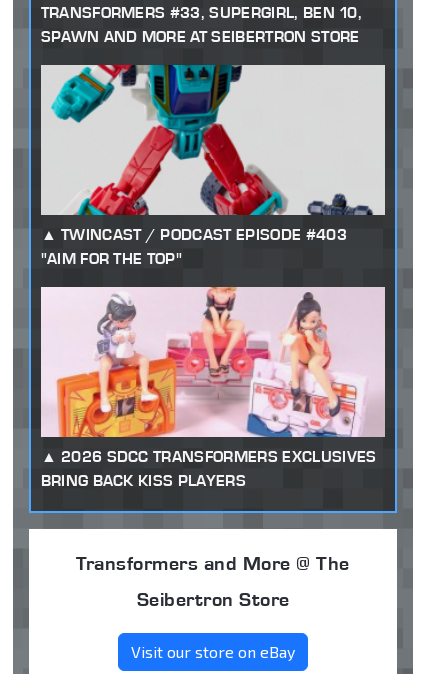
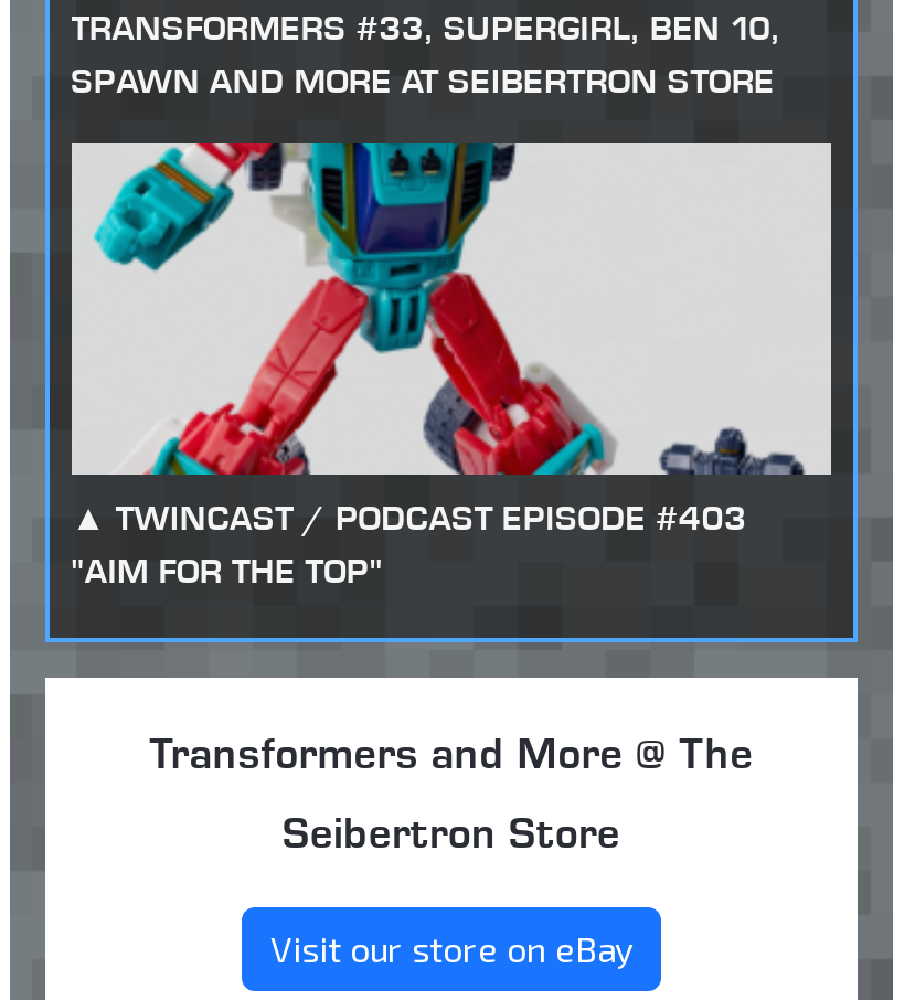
- [image]
- 2026 SDCC TRANSFORMERS EXCLUSIVES
- BRING BACK KISS PLAYERS
